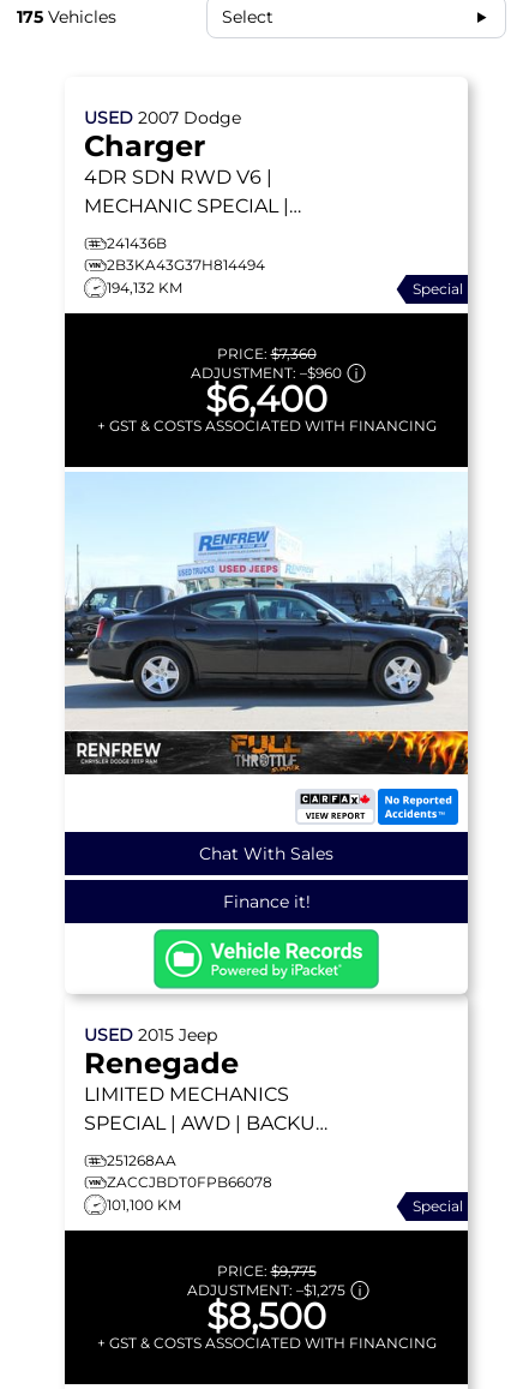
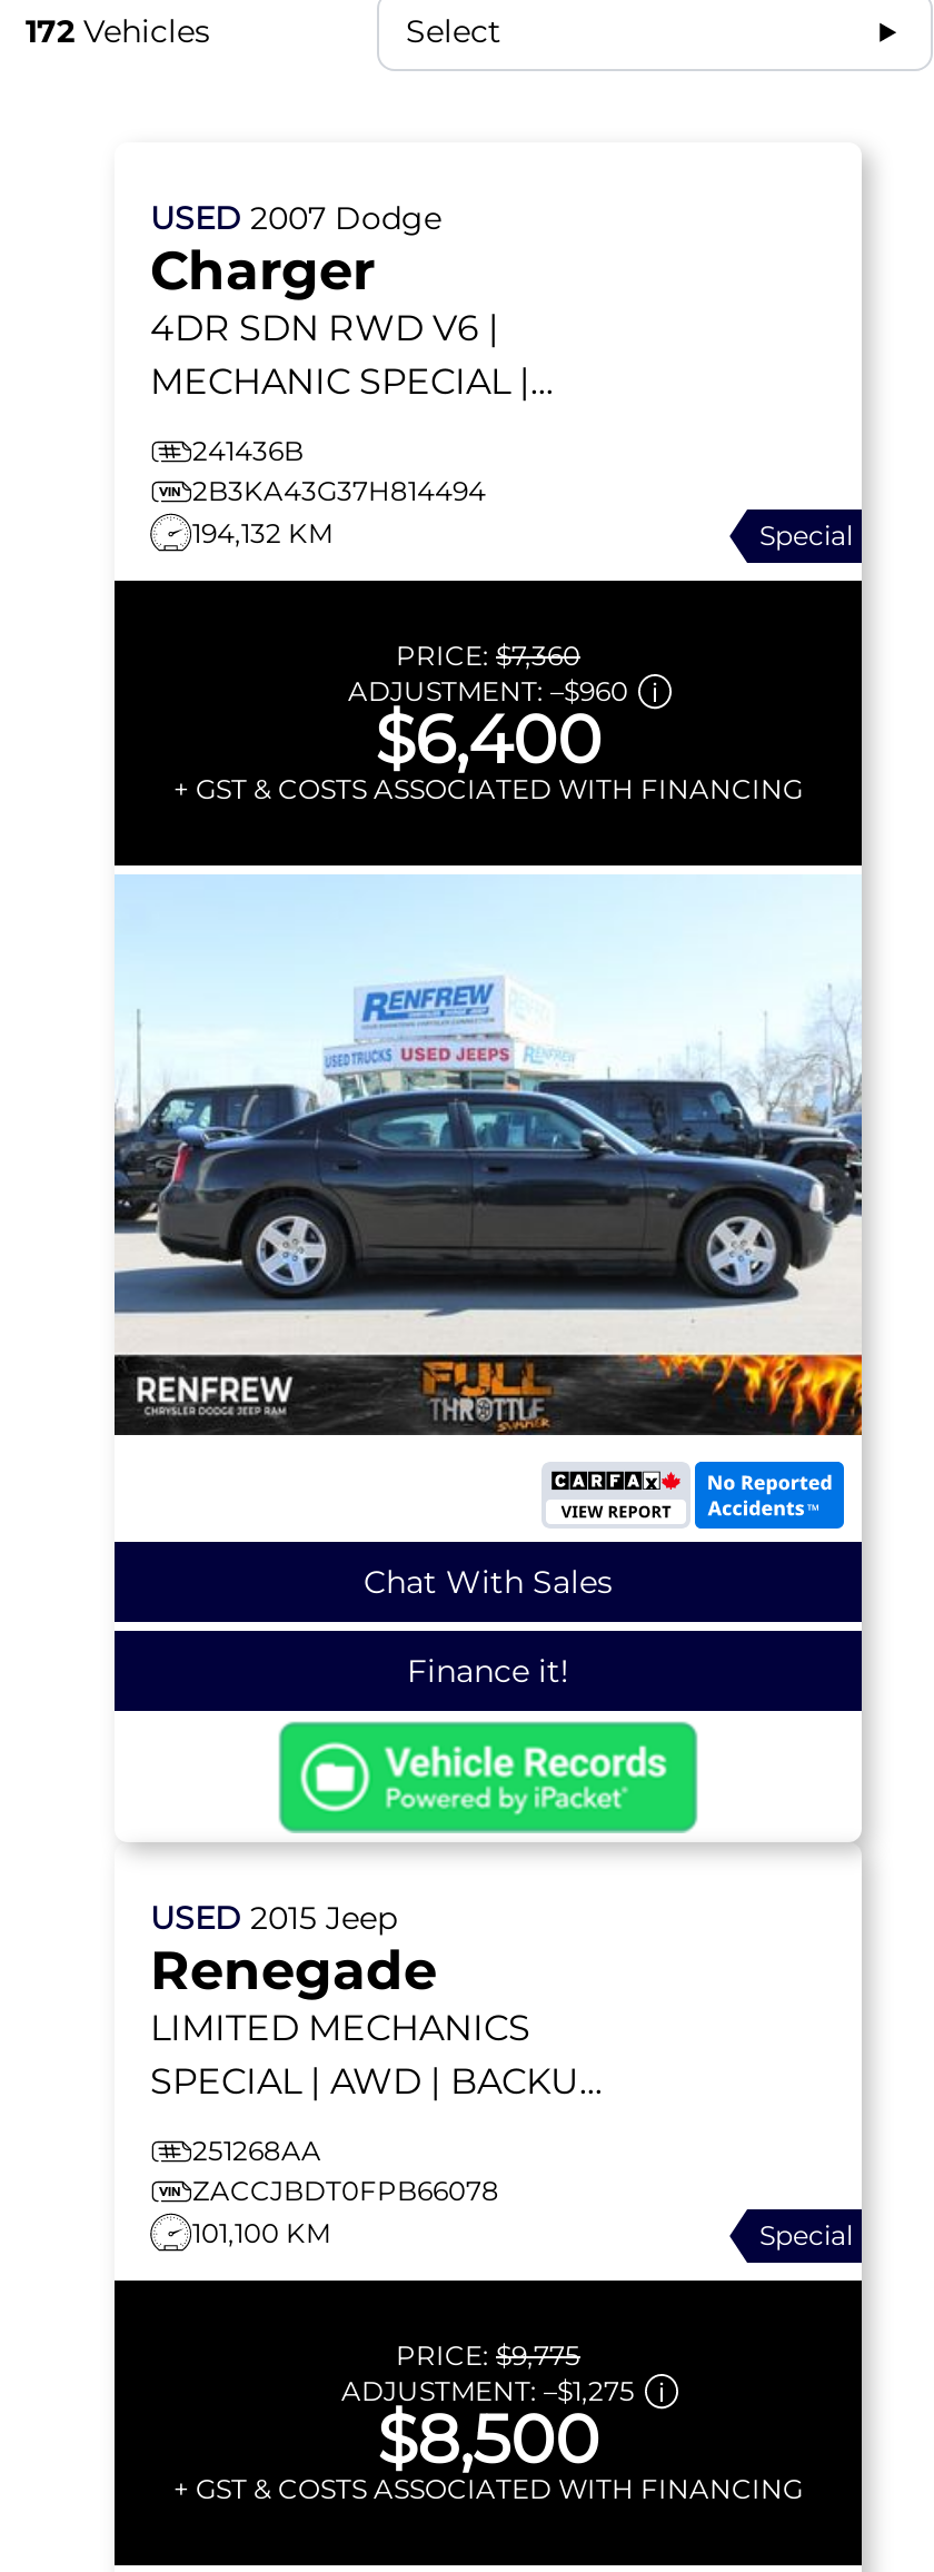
- 175 Vehicles
+ 172 Vehicles
